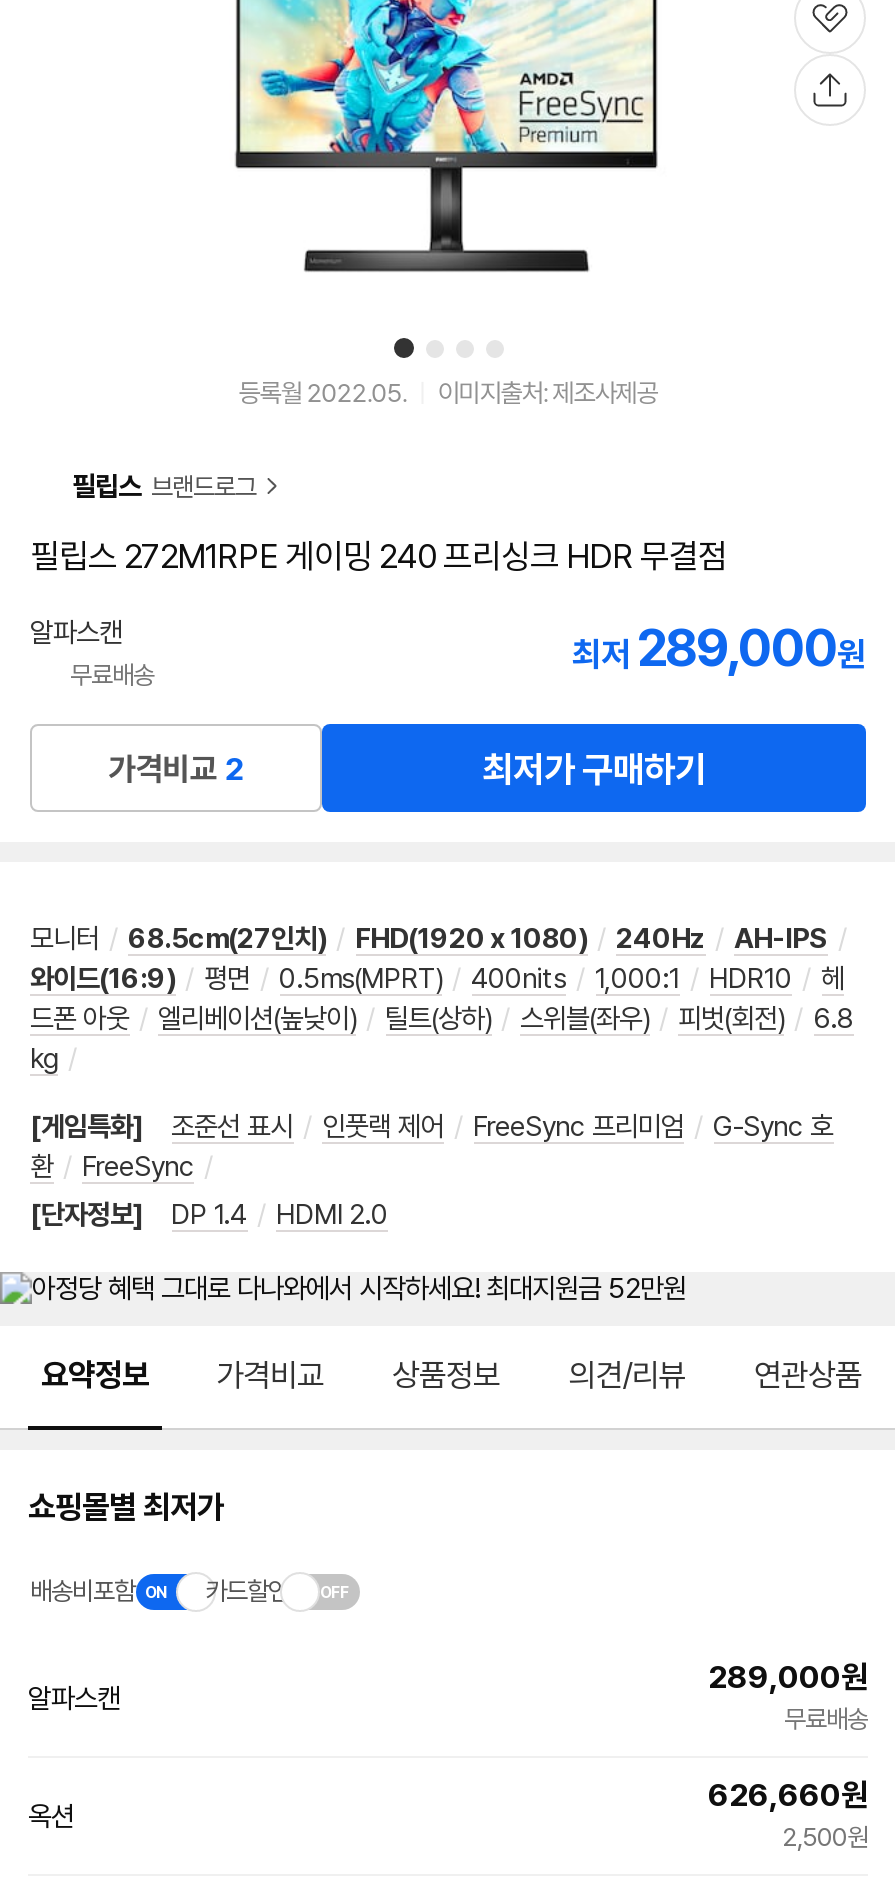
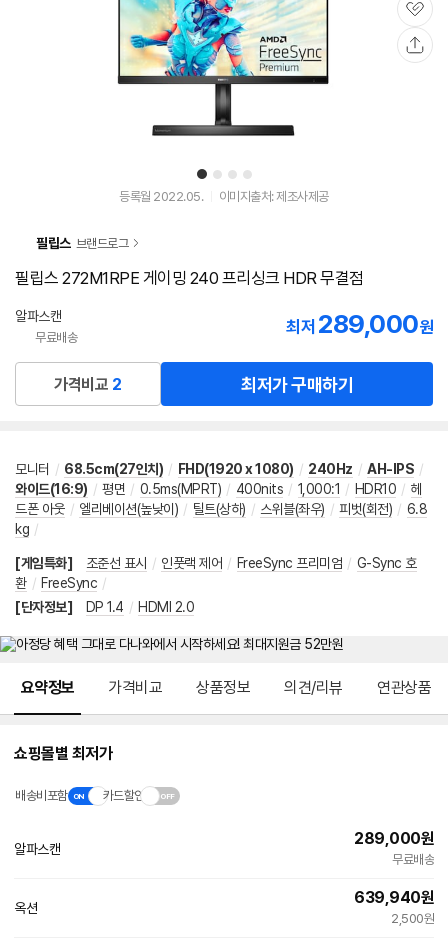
- 626,660원
+ 639,940원
